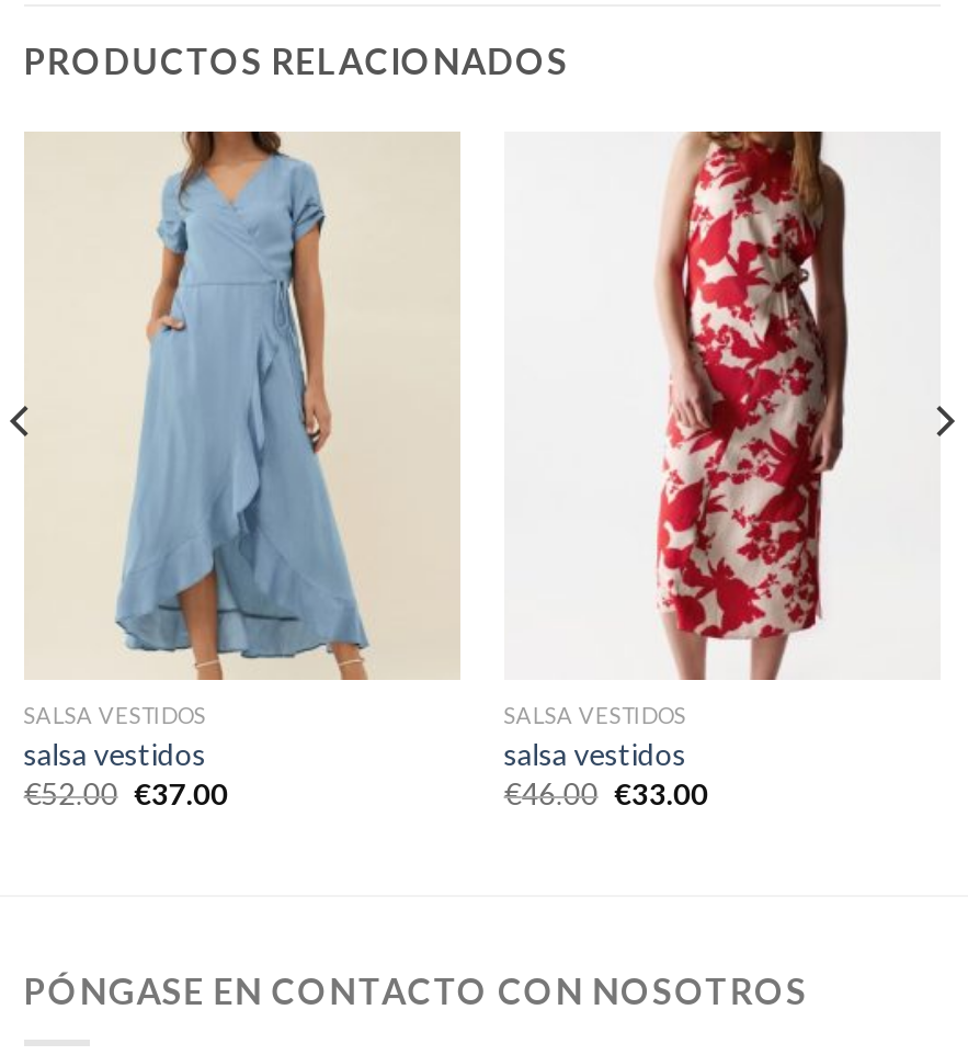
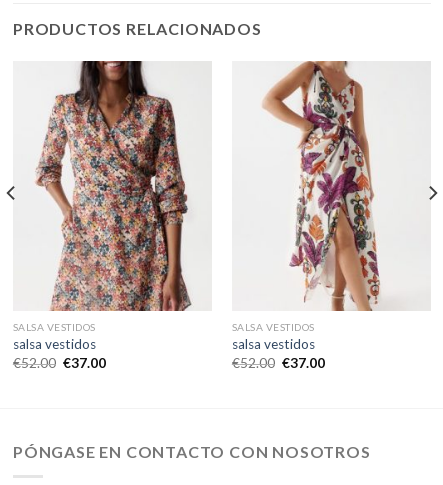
- [image]
+ [image]

- [image]
+ [image]

- €46.00 €33.00
+ €52.00 €37.00
